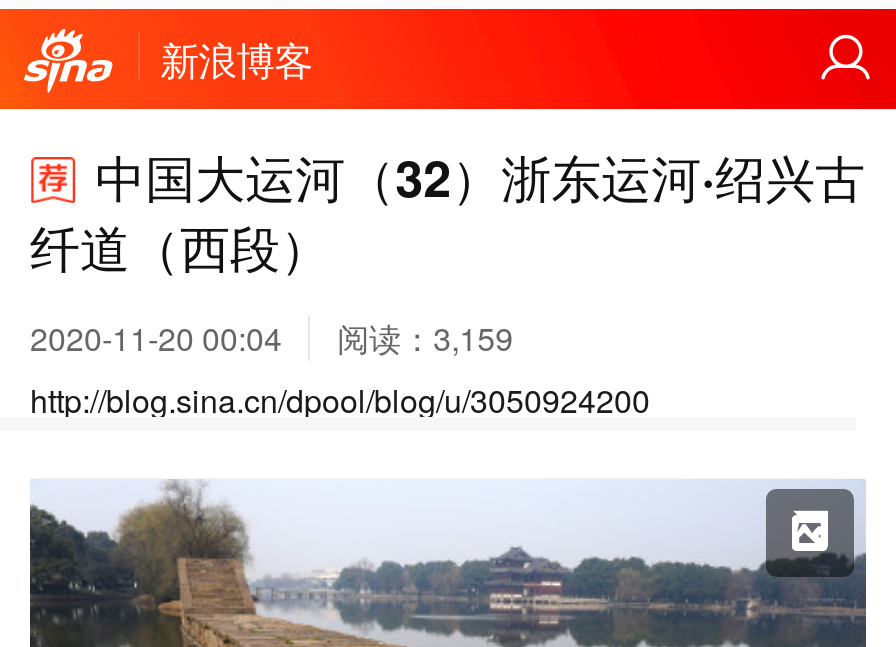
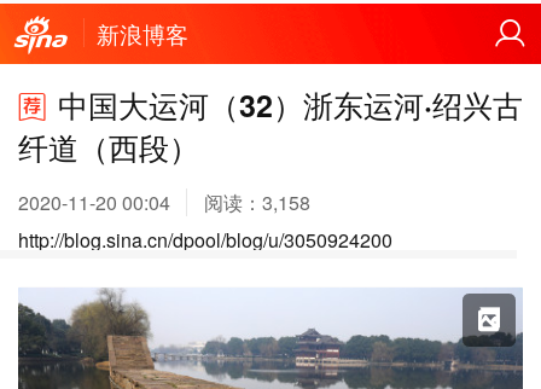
- 2020-11-20 00:04 阅读：3,159
+ 2020-11-20 00:04 阅读：3,158
